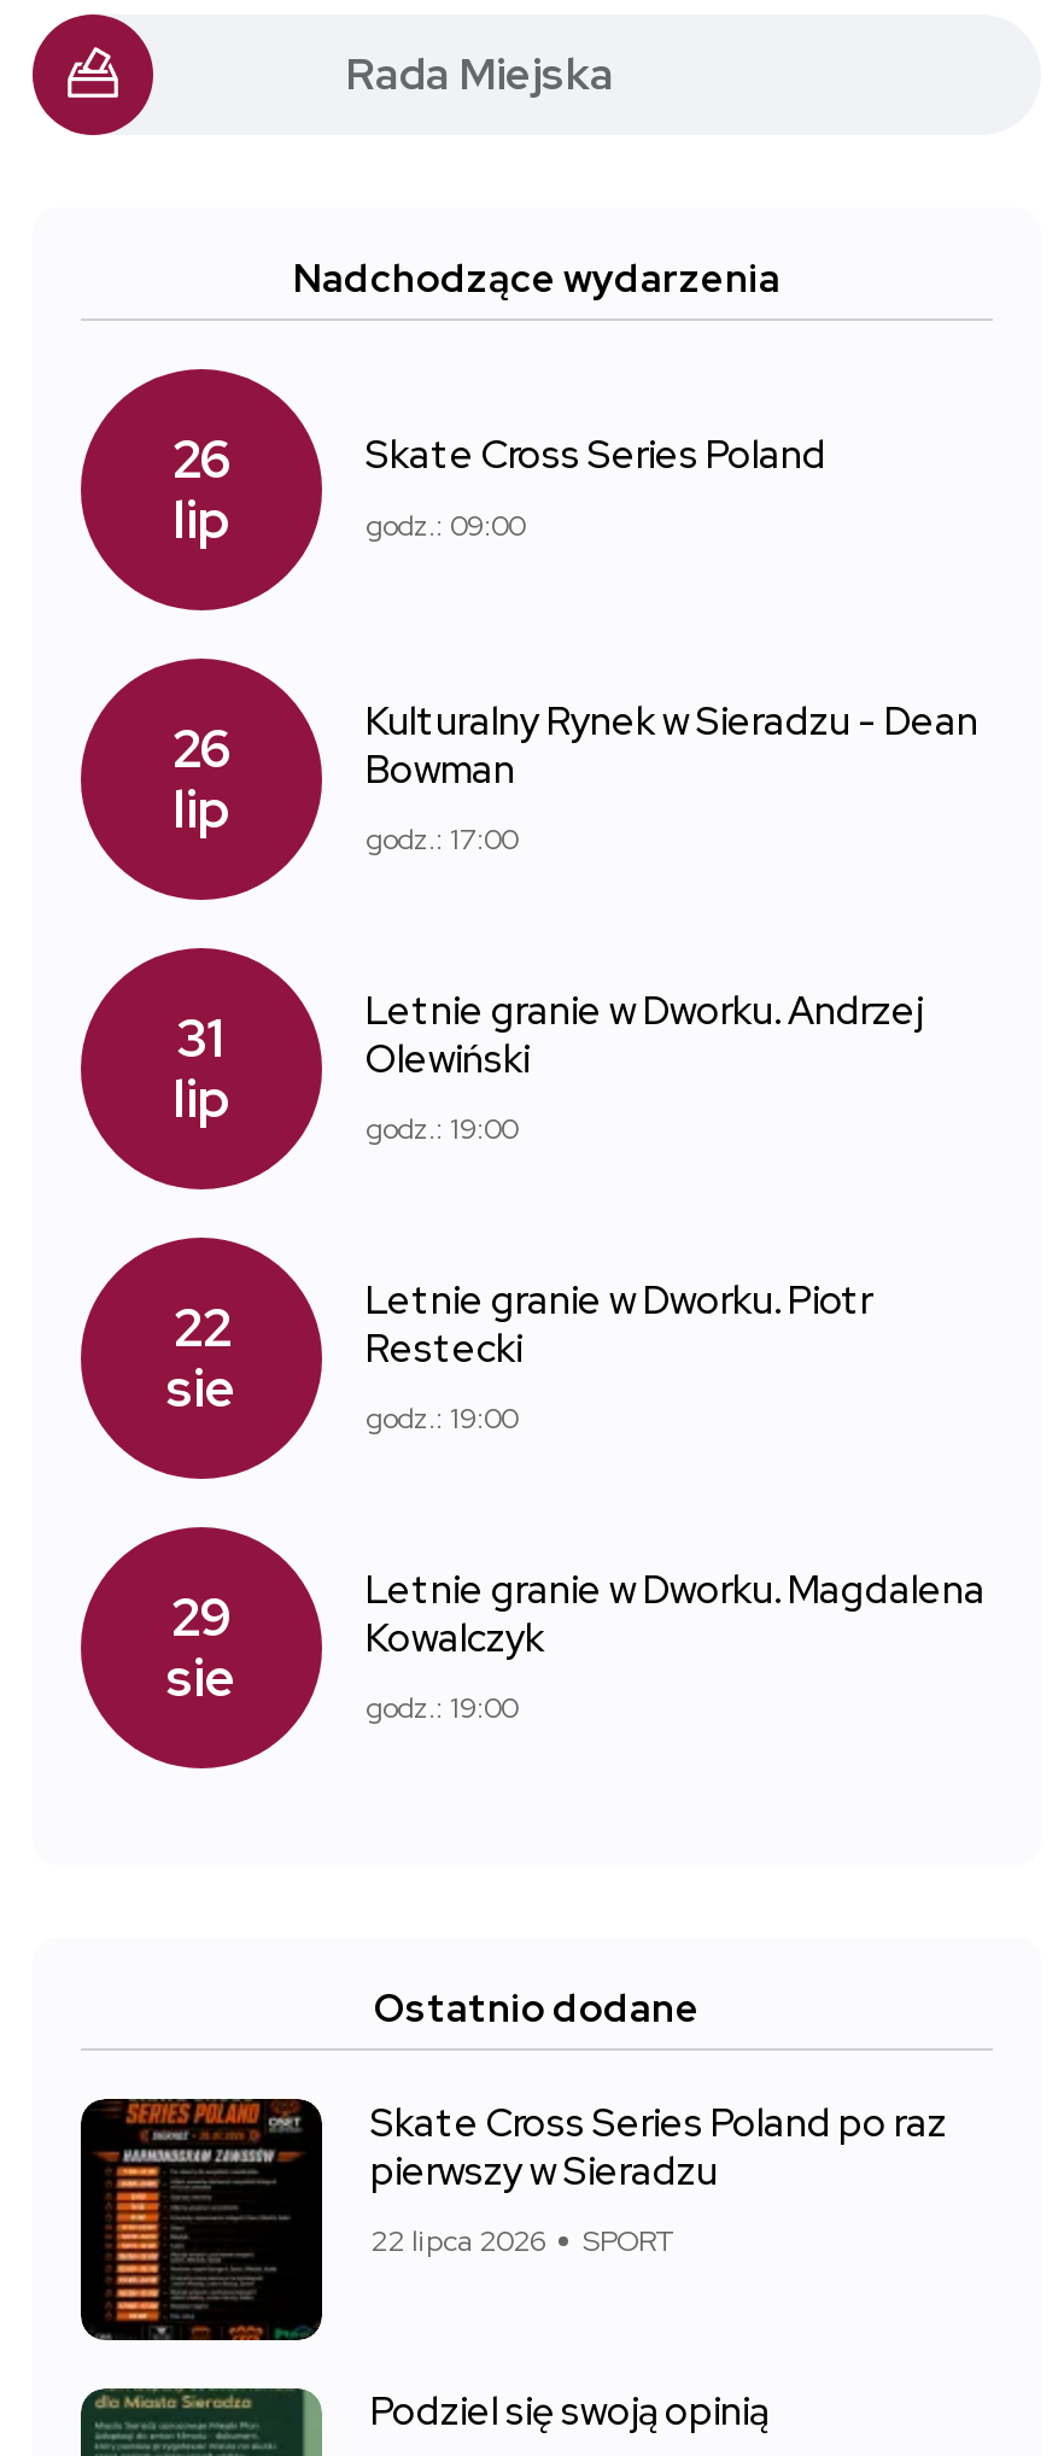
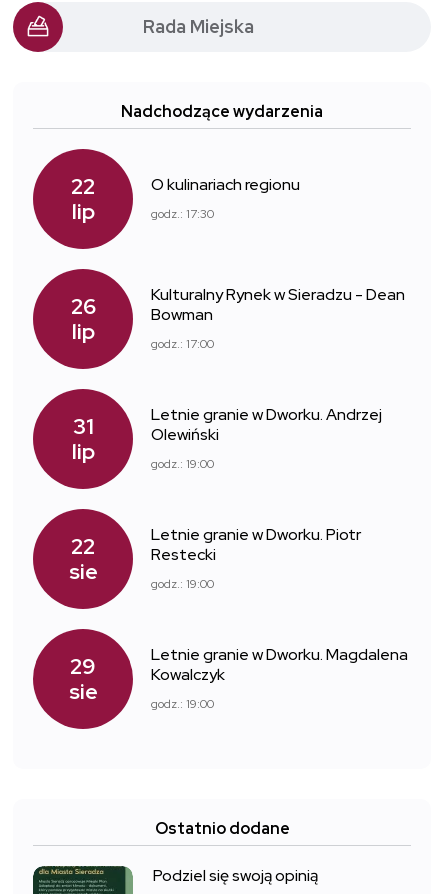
- 26
+ 22

- Skate Cross Series Poland
+ O kulinariach regionu

- godz.: 09:00
+ godz.: 17:30

- [image]
- Skate Cross Series Poland po raz
- pierwszy w Sieradzu
- 22 lipca 2026
- SPORT
